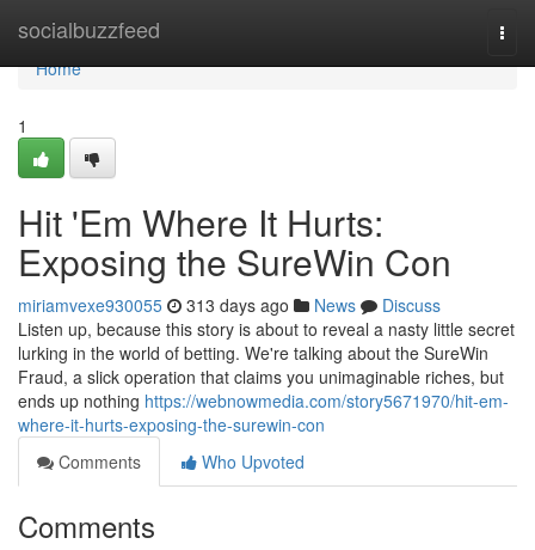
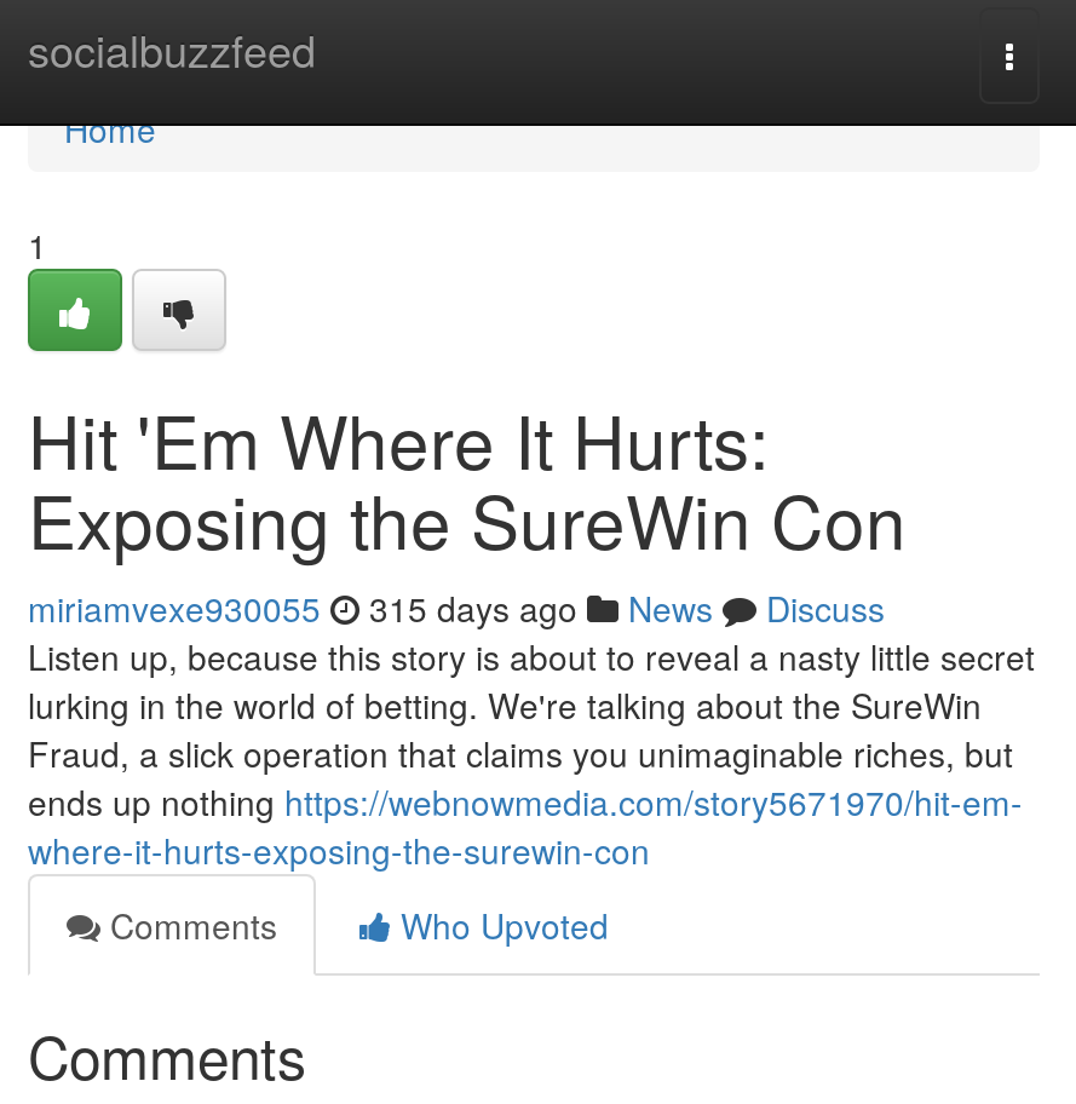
- miriamvexe930055 313 days ago News Discuss
+ miriamvexe930055 315 days ago News Discuss
